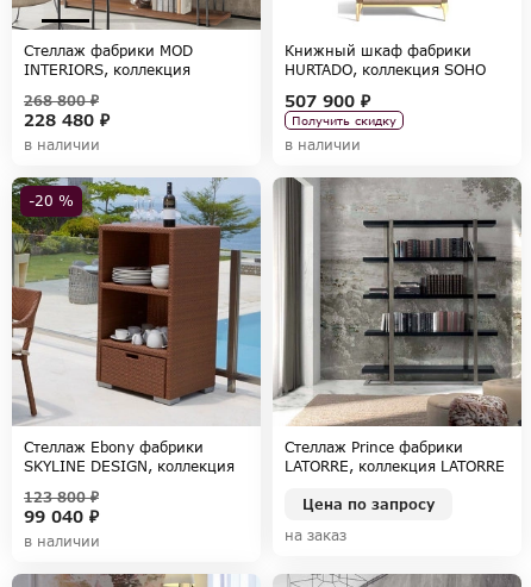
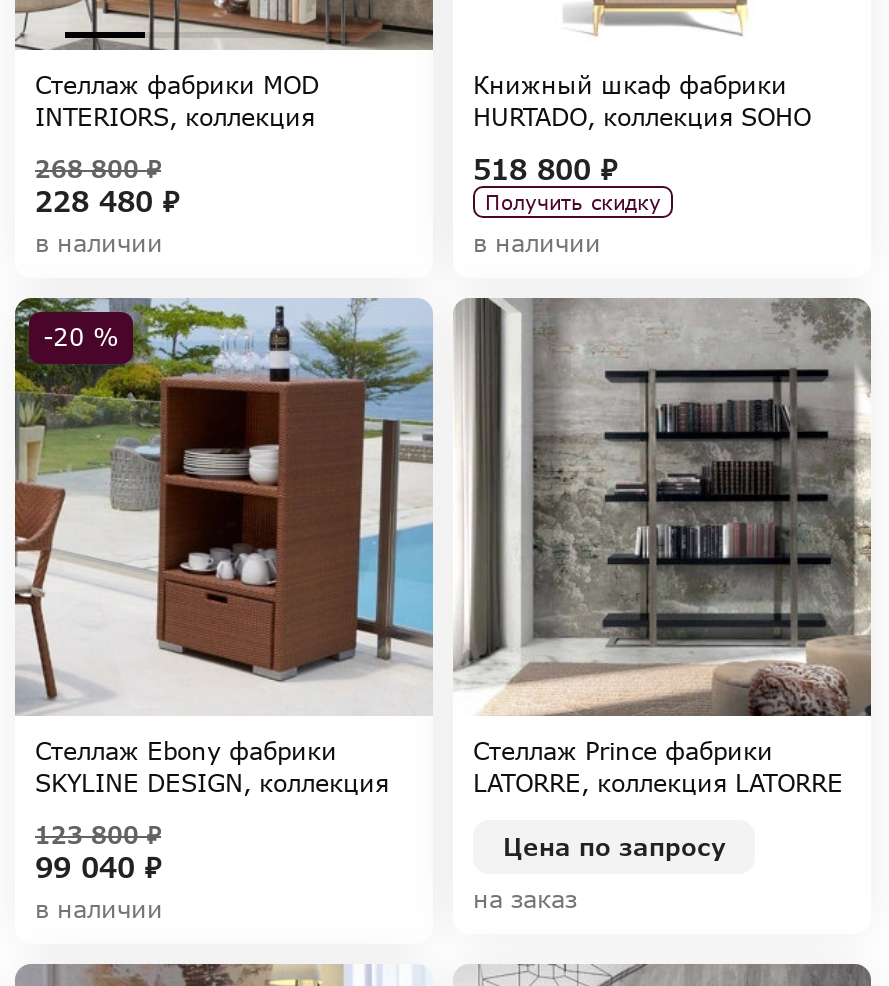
- 507 900 ₽
+ 518 800 ₽
